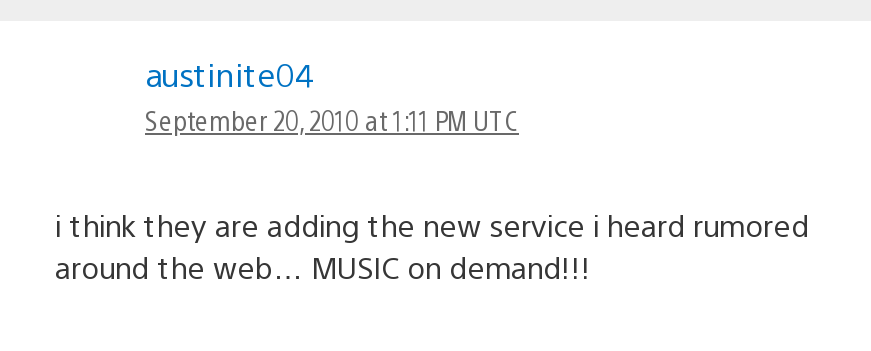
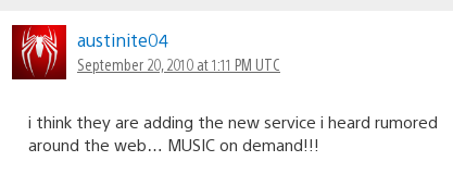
+ [image]
